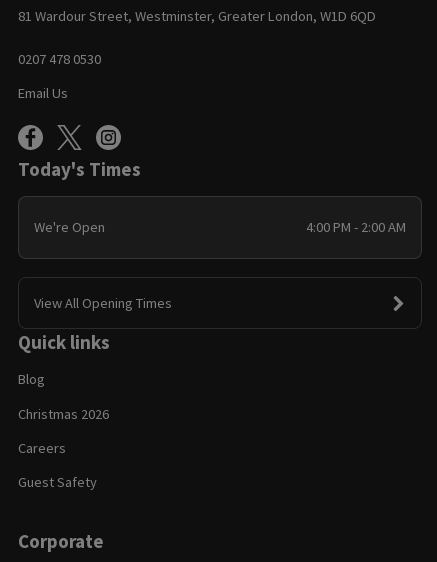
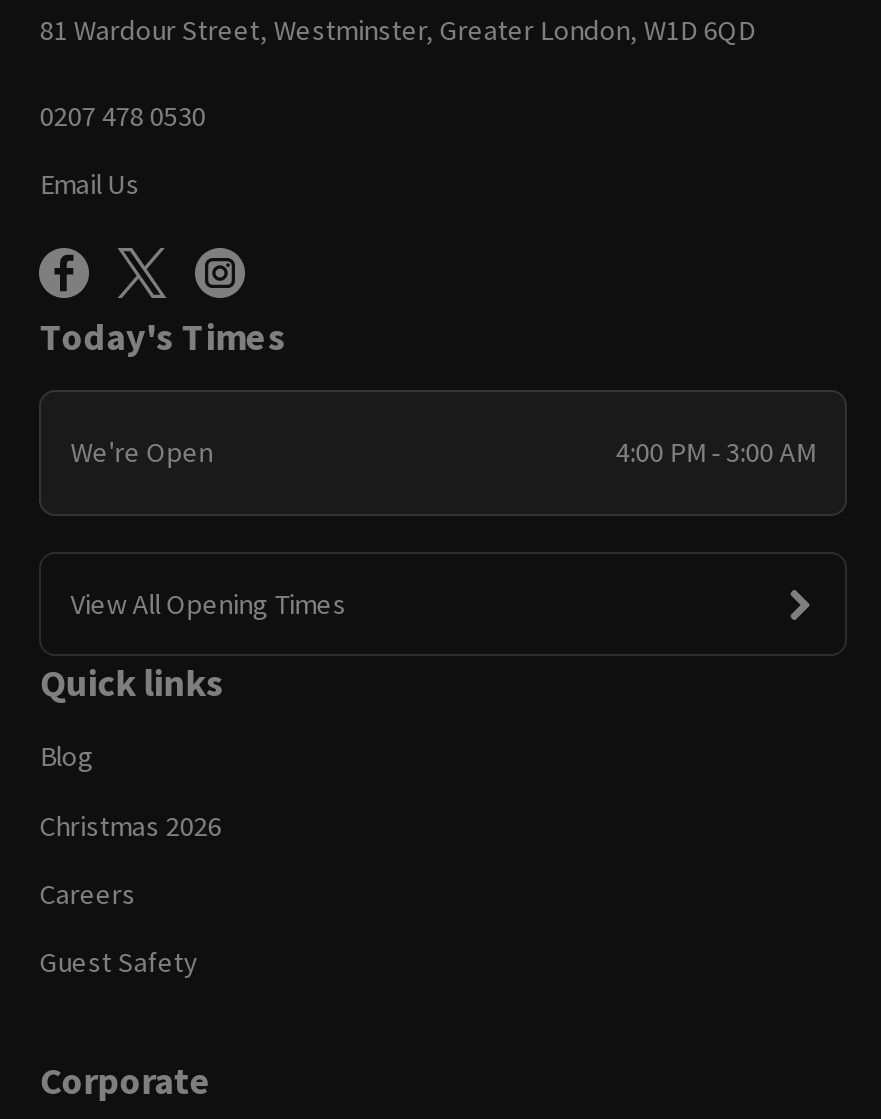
- 4:00 PM - 2:00 AM
+ 4:00 PM - 3:00 AM
